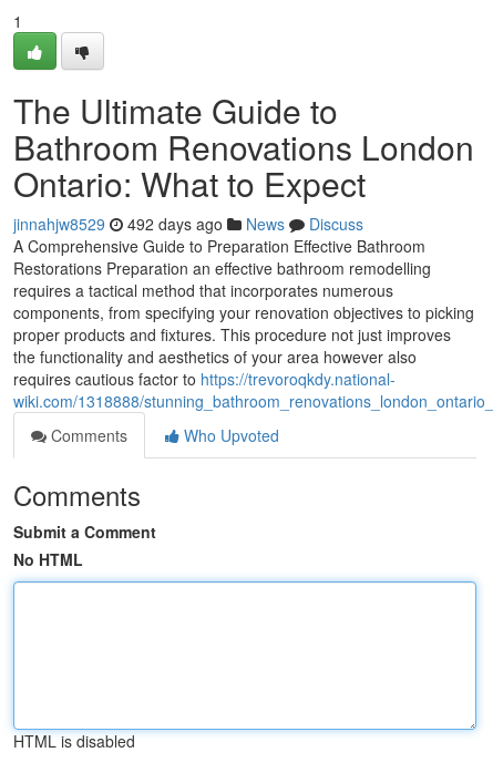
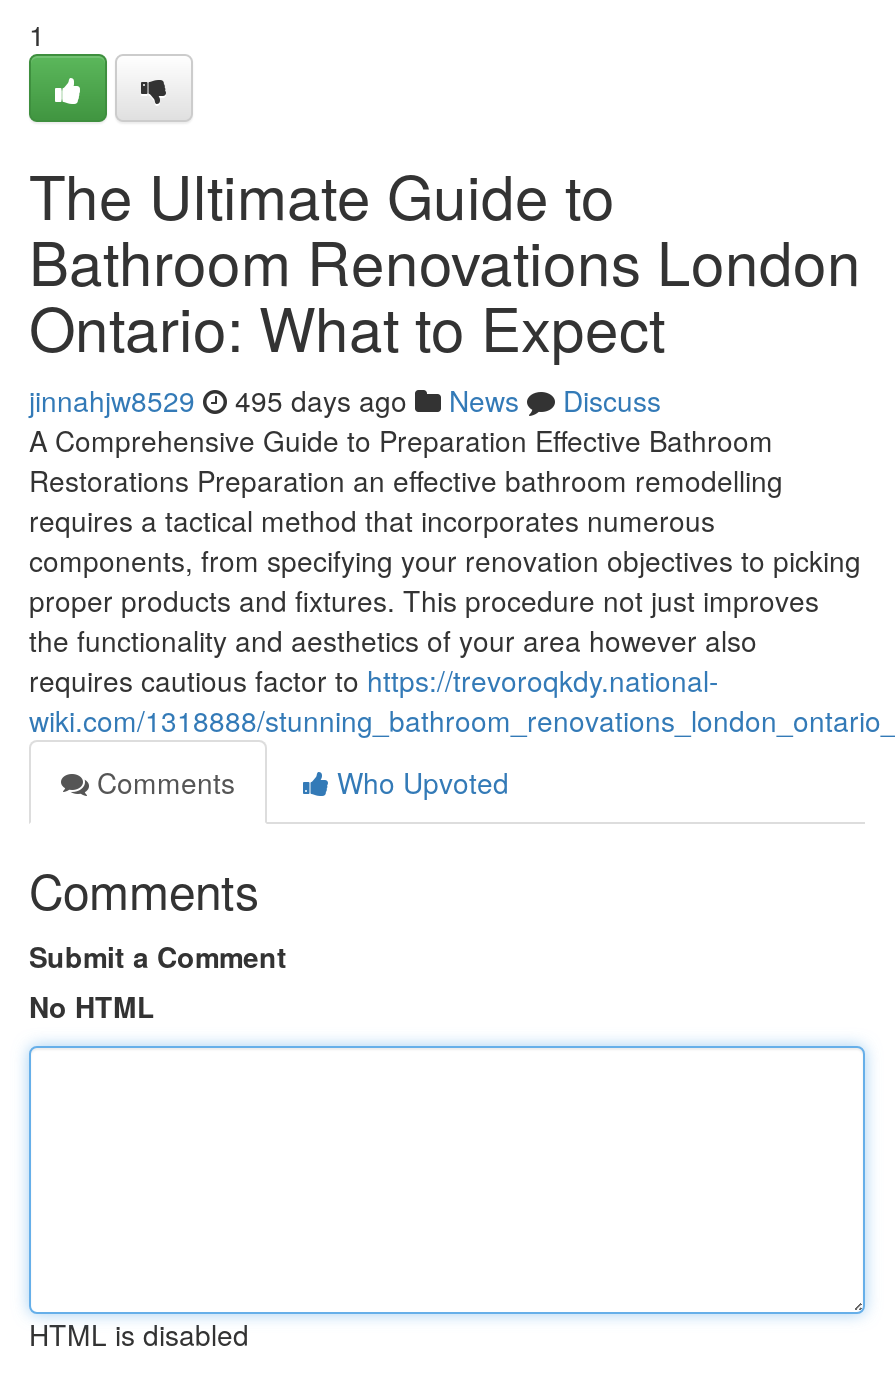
- jinnahjw8529 492 days ago News Discuss
+ jinnahjw8529 495 days ago News Discuss
